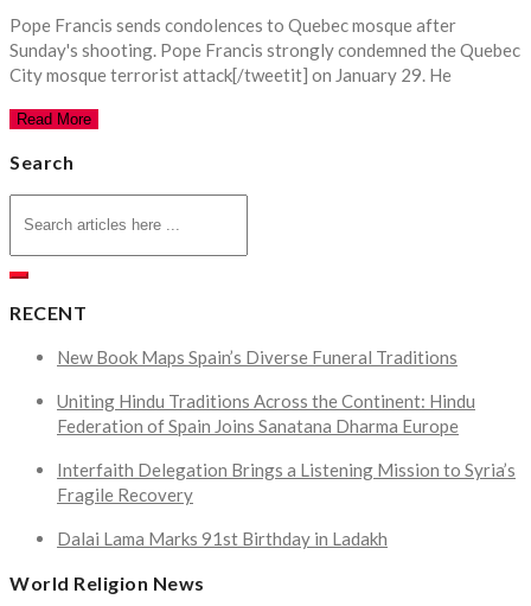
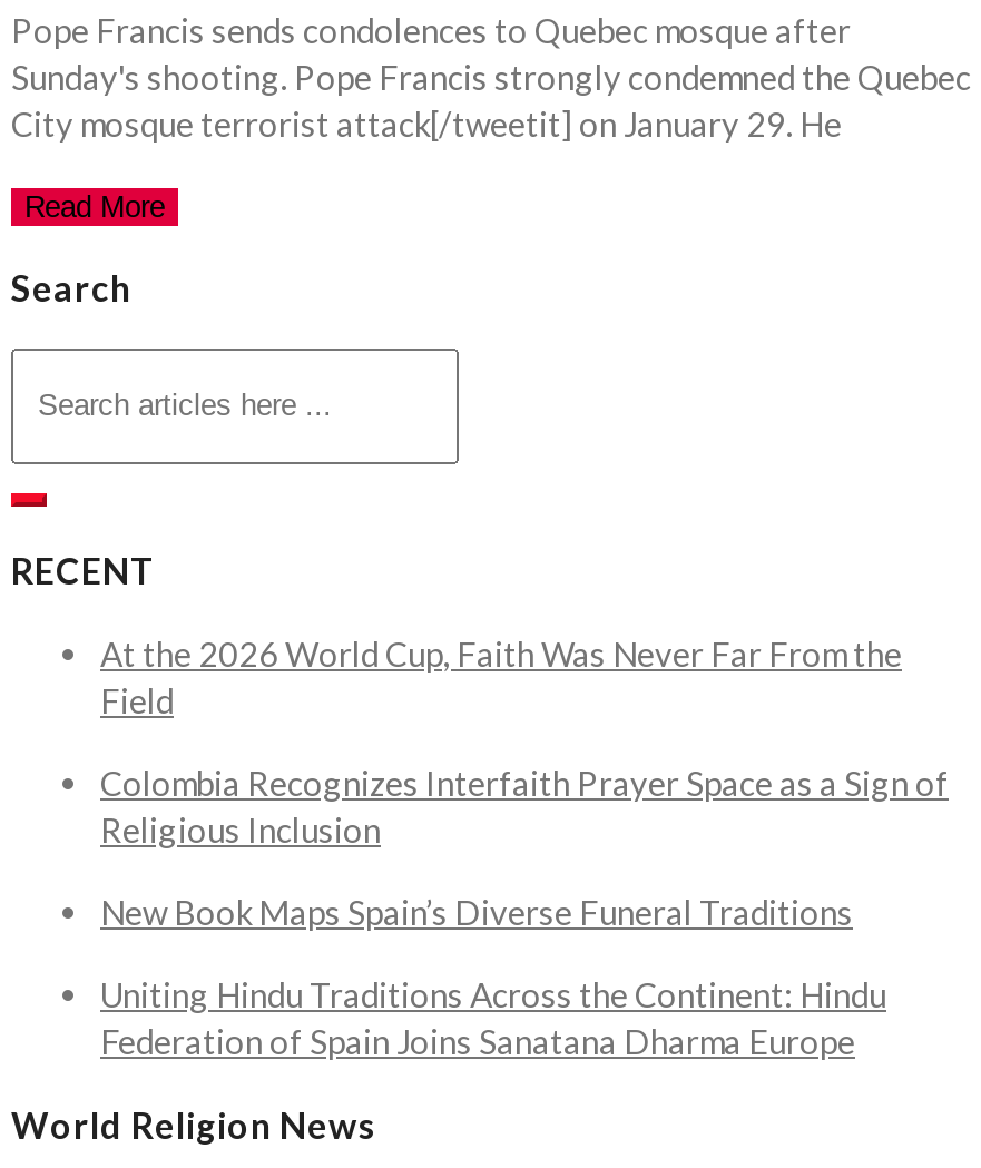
+ At the 2026 World Cup, Faith Was Never Far From the
+ Field
+ Colombia Recognizes Interfaith Prayer Space as a Sign of
+ Religious Inclusion

moved down: New Book Maps Spain’s Diverse Funeral Traditions | Uniting Hindu Traditions Across the Continent: Hindu | Federation of Spain Joins Sanatana Dharma Europe

- Interfaith Delegation Brings a Listening Mission to Syria’s
- Fragile Recovery
- Dalai Lama Marks 91st Birthday in Ladakh
